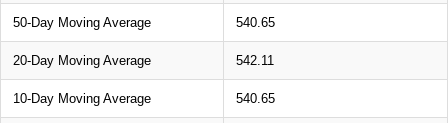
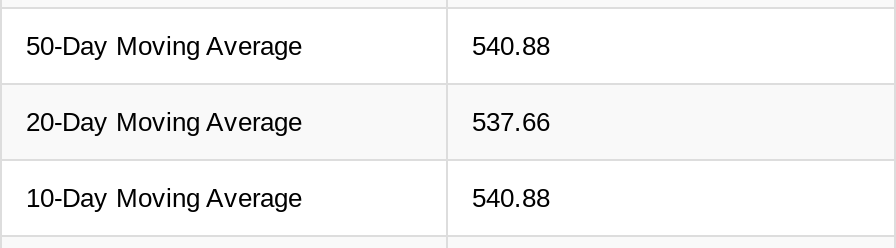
- 540.65
+ 540.88

- 542.11
+ 537.66

- 540.65
+ 540.88
